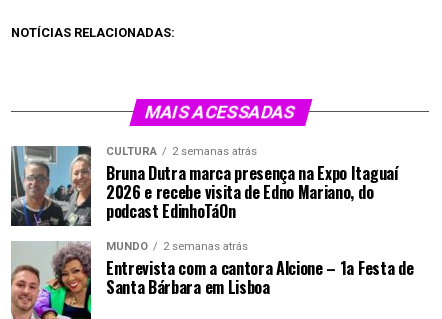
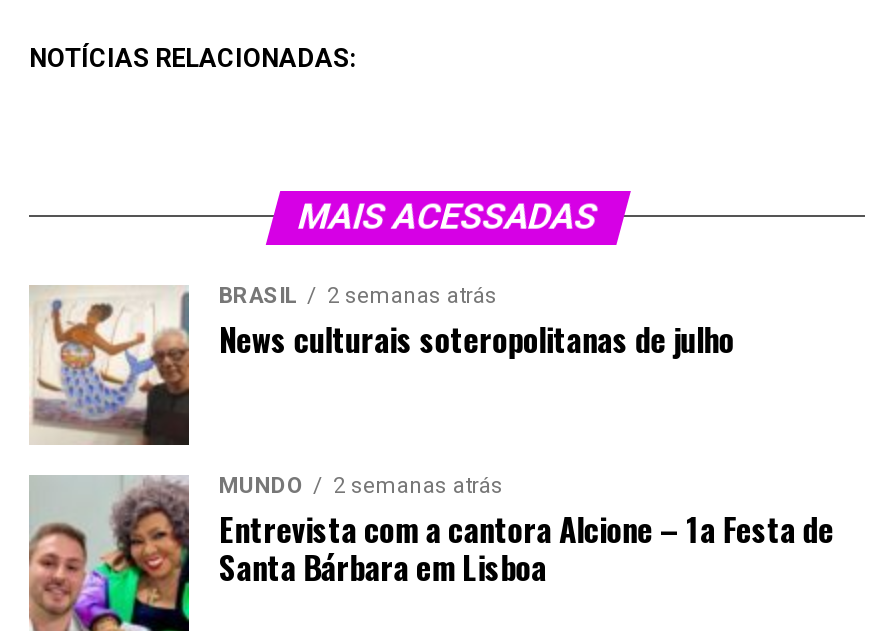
- [image]
- CULTURA
+ [image]
+ BRASIL

- Bruna Dutra marca presença na Expo Itaguaí
- 2026 e recebe visita de Edno Mariano, do
- podcast EdinhoTáOn
+ News culturais soteropolitanas de julho
